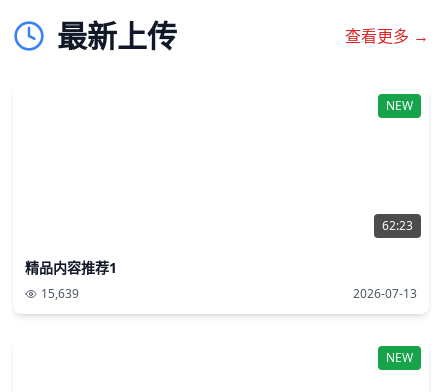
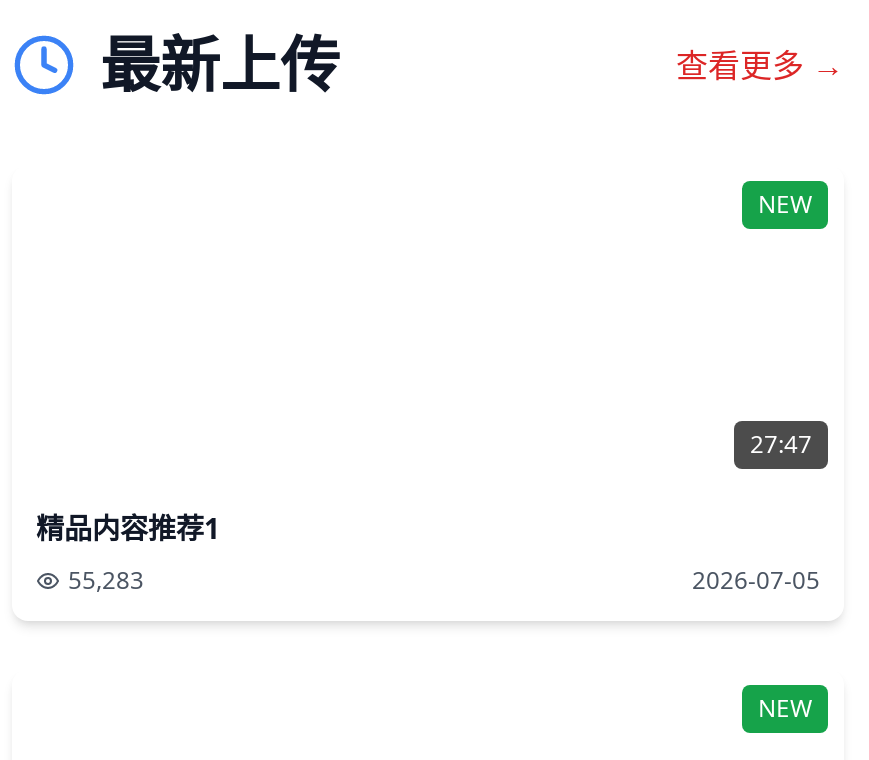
- 62:23
+ 27:47

- 15,639
+ 55,283

- 2026-07-13
+ 2026-07-05
